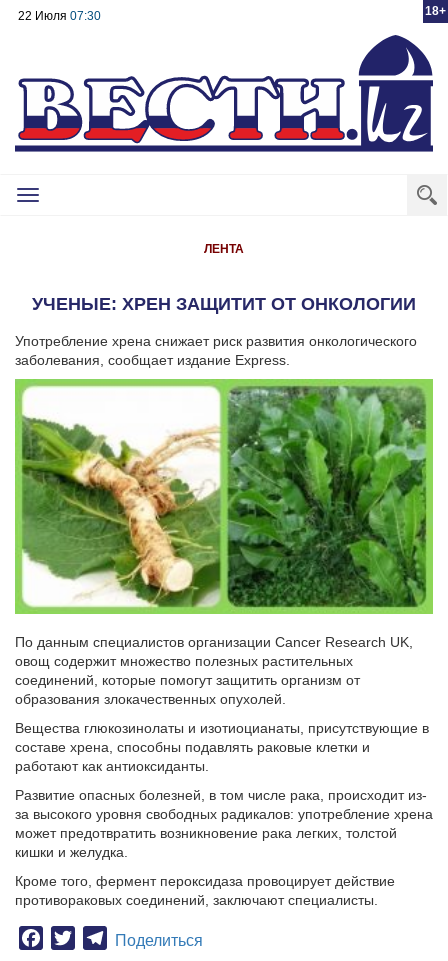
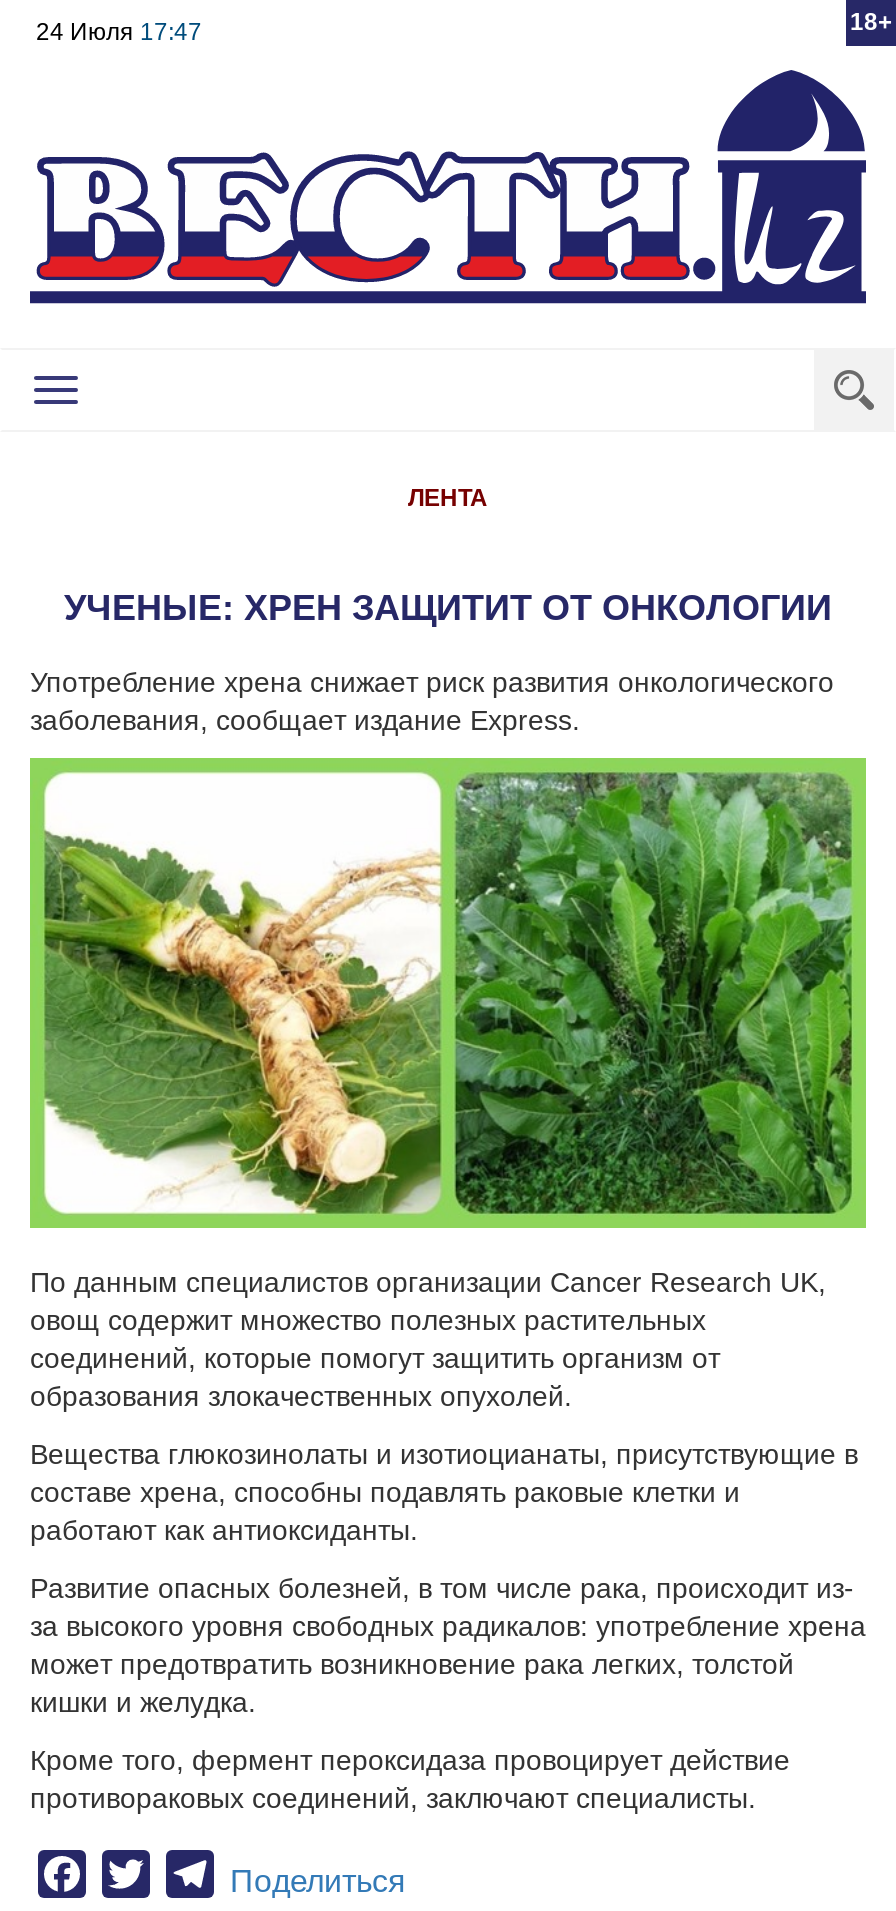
- 22 Июля 07:30
+ 24 Июля 17:47
